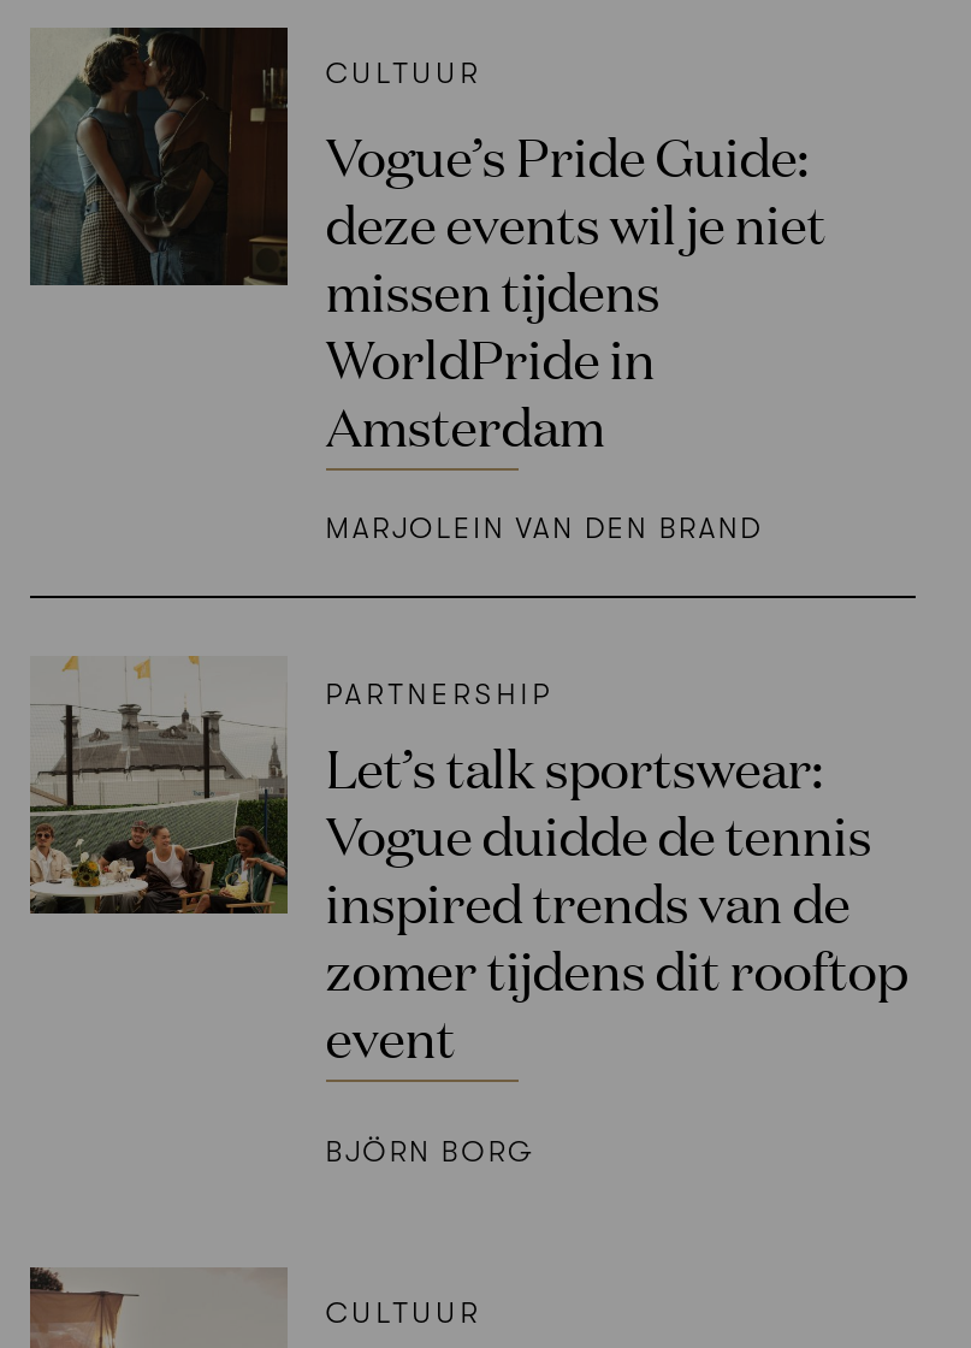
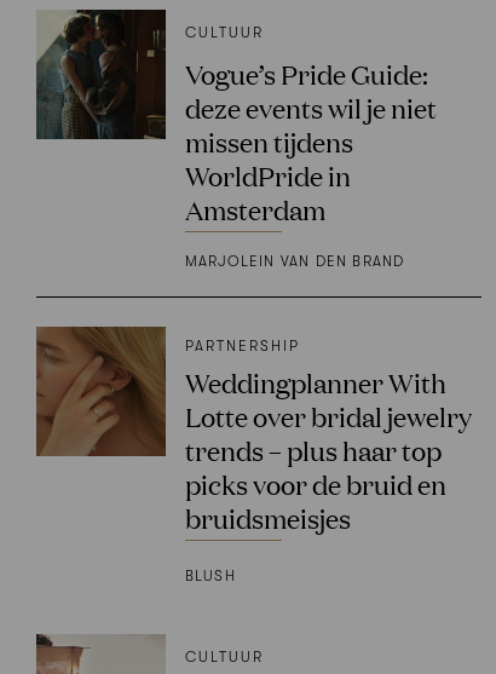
- [image]
- Let’s talk sportswear:
- Vogue duidde de tennis
- inspired trends van de
- zomer tijdens dit rooftop
- event
+ [image]
+ Weddingplanner With
+ Lotte over bridal jewelry
+ trends – plus haar top
+ picks voor de bruid en
+ bruidsmeisjes

- BJÖRN BORG
+ BLUSH
